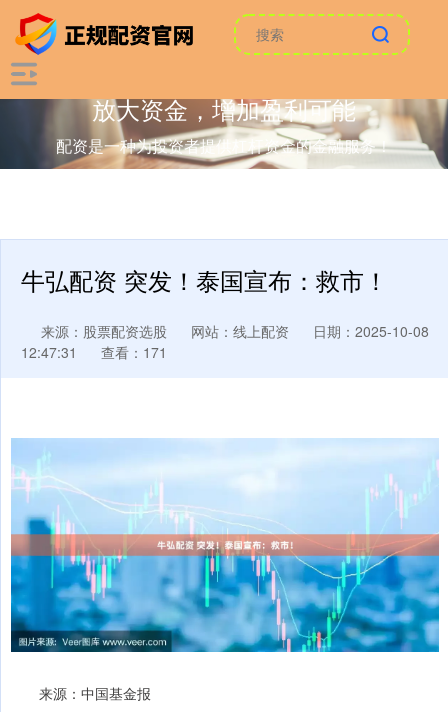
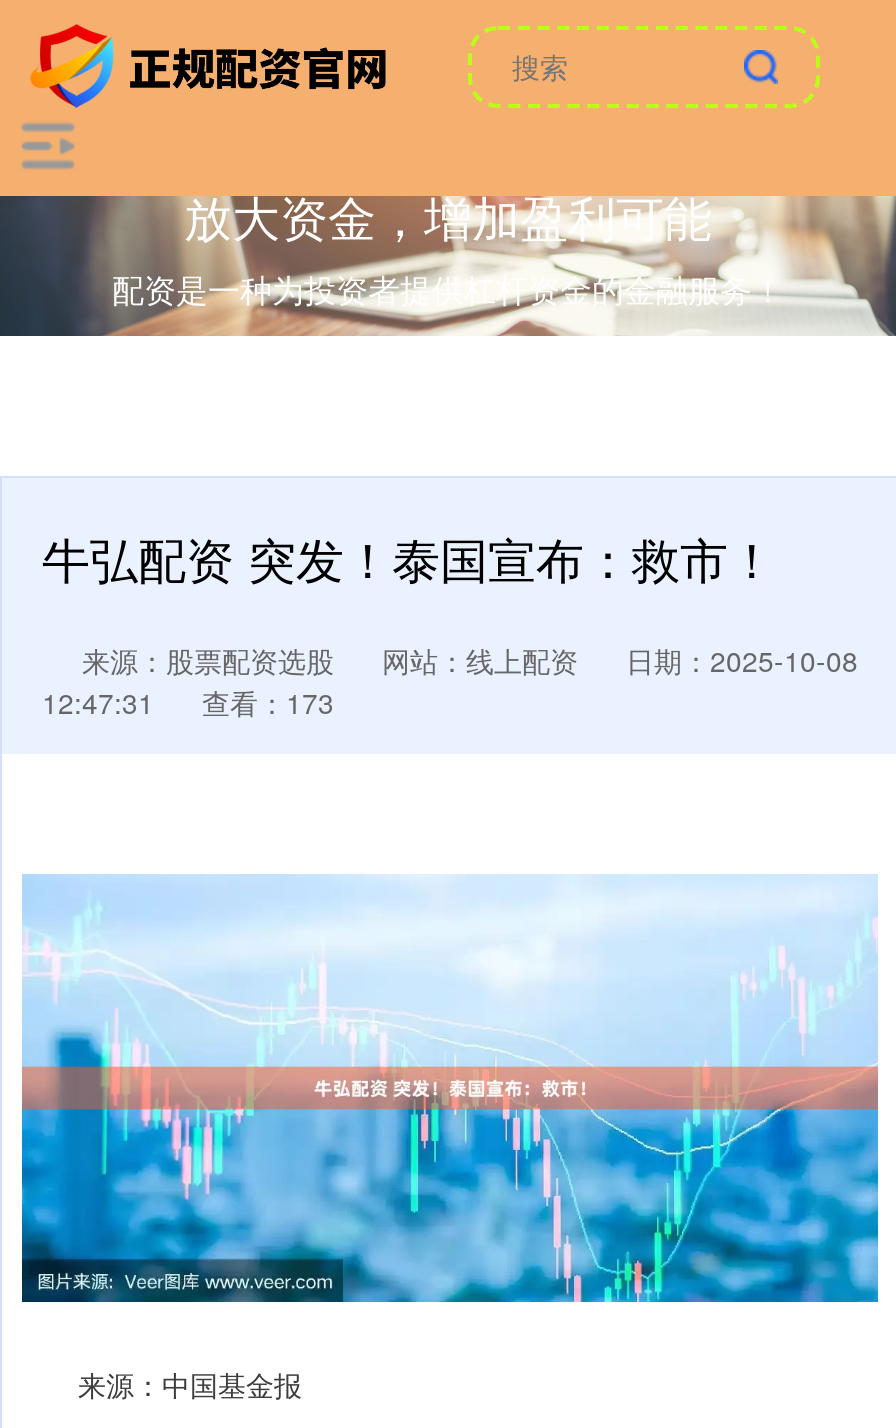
- 12:47:31 查看：171
+ 12:47:31 查看：173
